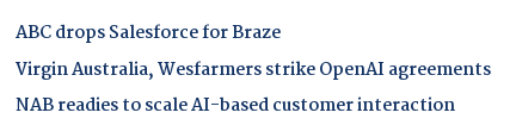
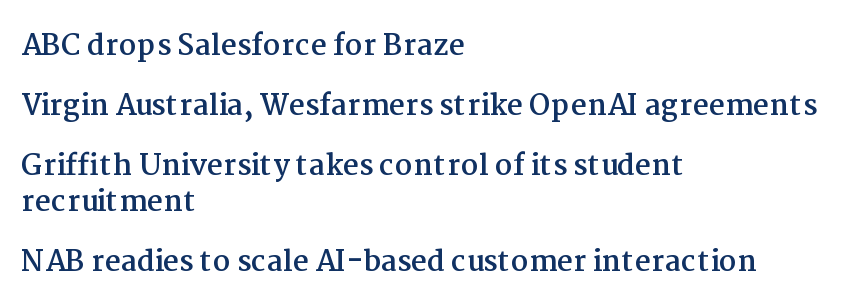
+ Griffith University takes control of its student
+ recruitment
